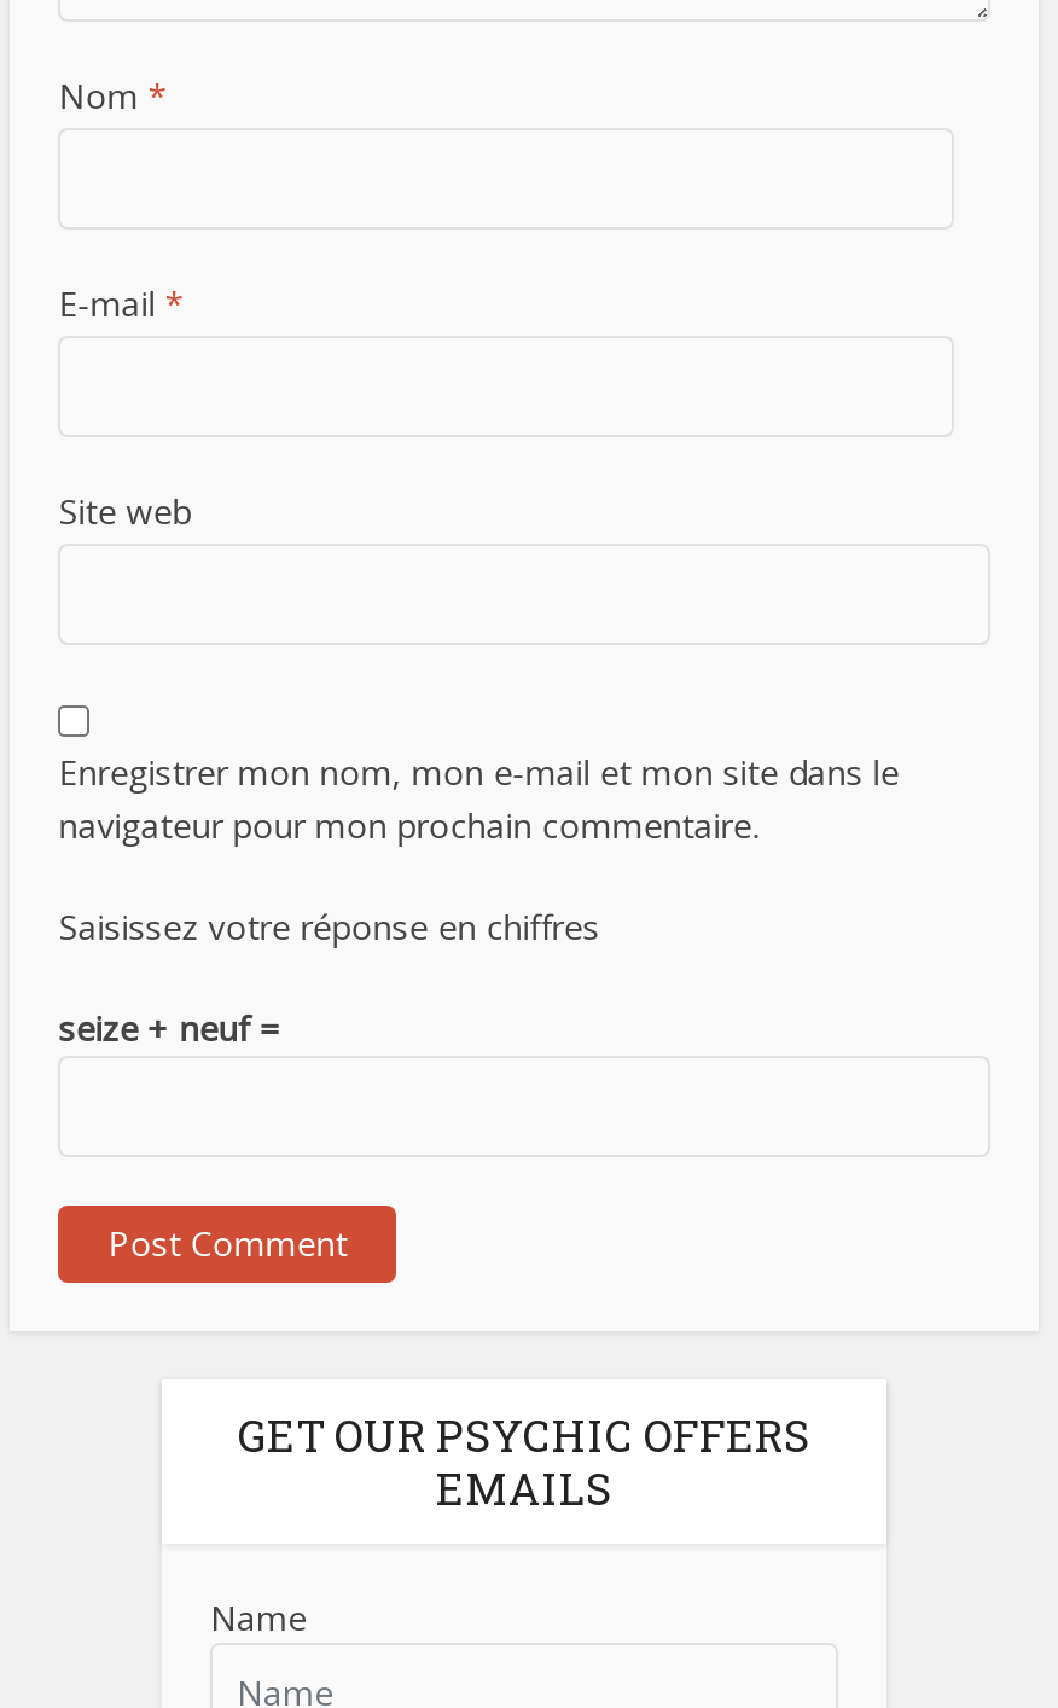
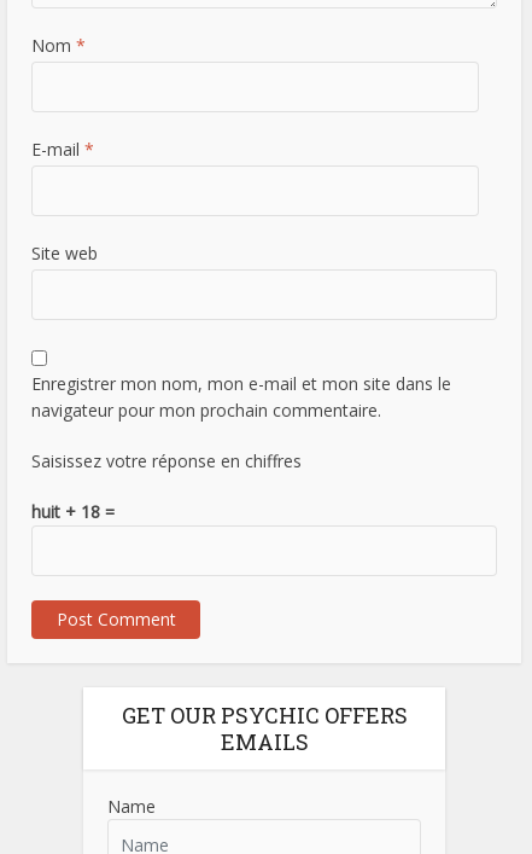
- seize + neuf =
+ huit + 18 =
